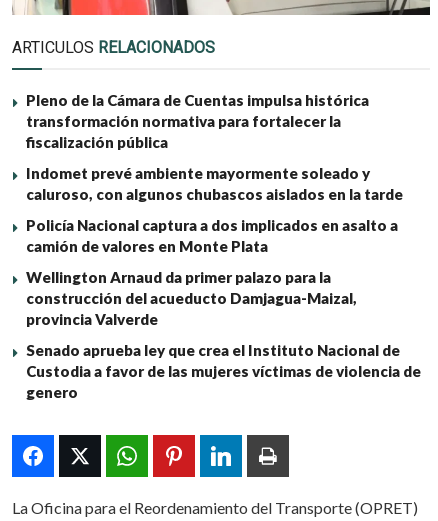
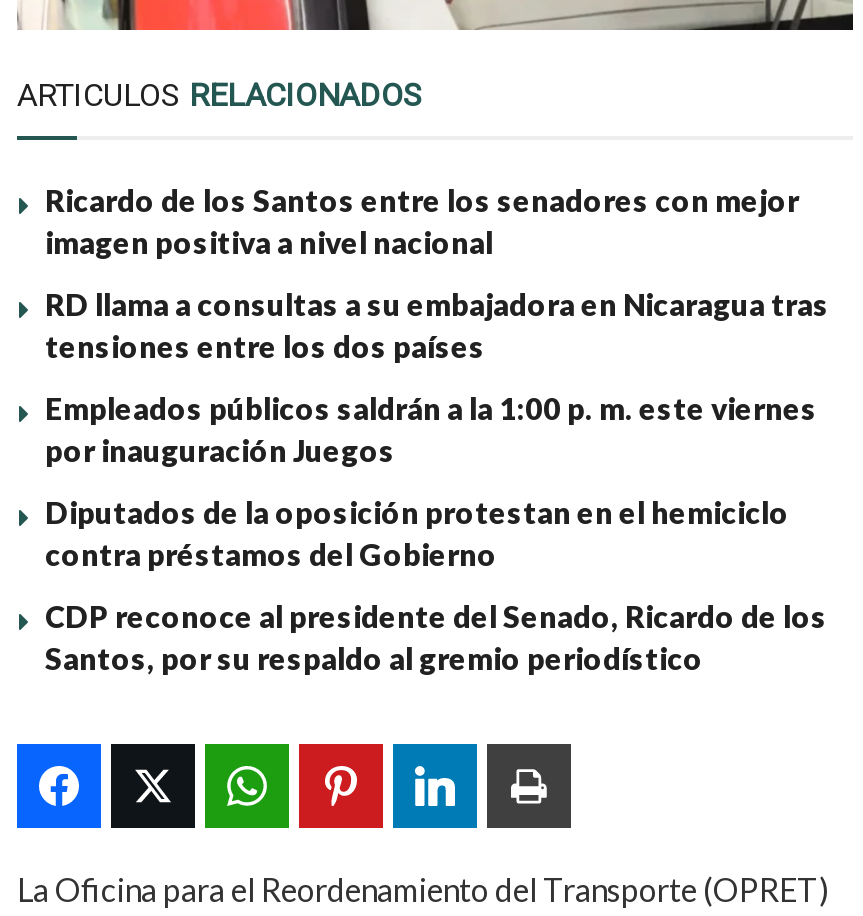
- Pleno de la Cámara de Cuentas impulsa histórica
- transformación normativa para fortalecer la
- fiscalización pública
+ Ricardo de los Santos entre los senadores con mejor
+ imagen positiva a nivel nacional

- Indomet prevé ambiente mayormente soleado y
- caluroso, con algunos chubascos aislados en la tarde
+ RD llama a consultas a su embajadora en Nicaragua tras
+ tensiones entre los dos países

- Policía Nacional captura a dos implicados en asalto a
- camión de valores en Monte Plata
+ Empleados públicos saldrán a la 1:00 p. m. este viernes
+ por inauguración Juegos

- Wellington Arnaud da primer palazo para la
- construcción del acueducto Damjagua-Maizal,
- provincia Valverde
+ Diputados de la oposición protestan en el hemiciclo
+ contra préstamos del Gobierno

- Senado aprueba ley que crea el Instituto Nacional de
- Custodia a favor de las mujeres víctimas de violencia de
- genero
+ CDP reconoce al presidente del Senado, Ricardo de los
+ Santos, por su respaldo al gremio periodístico
